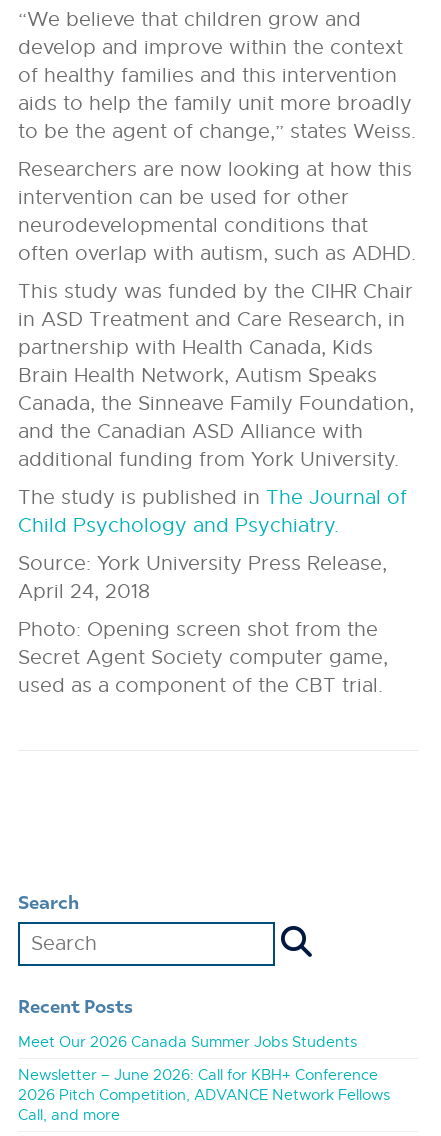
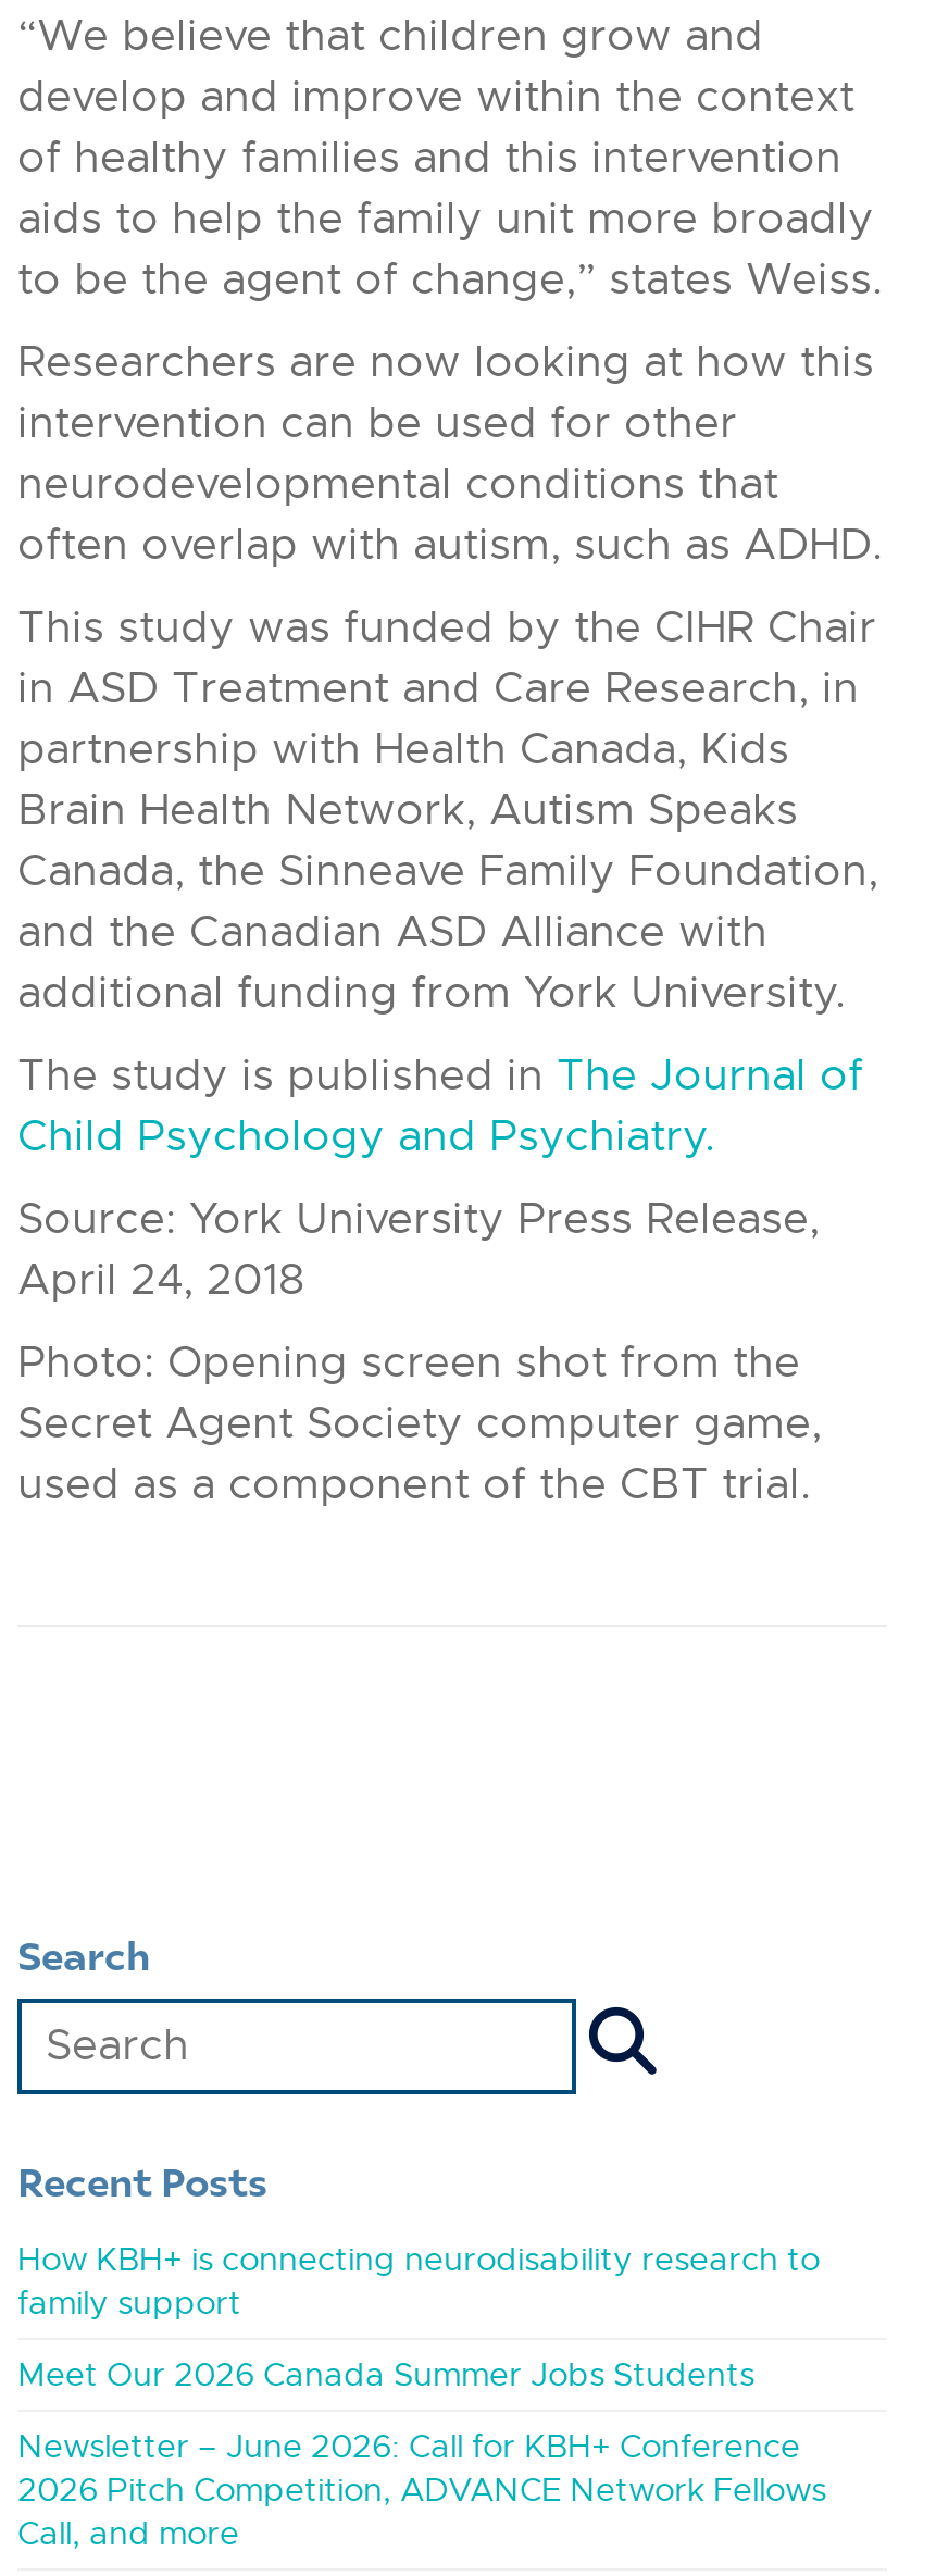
+ How KBH+ is connecting neurodisability research to
+ family support
